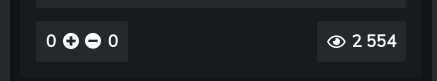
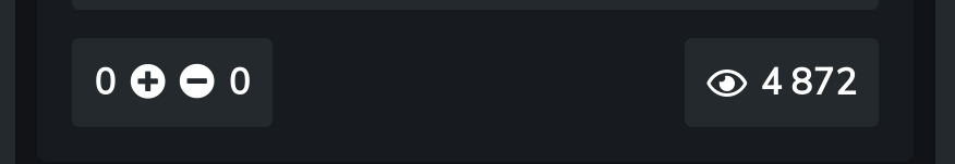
- 2 554
+ 4 872
